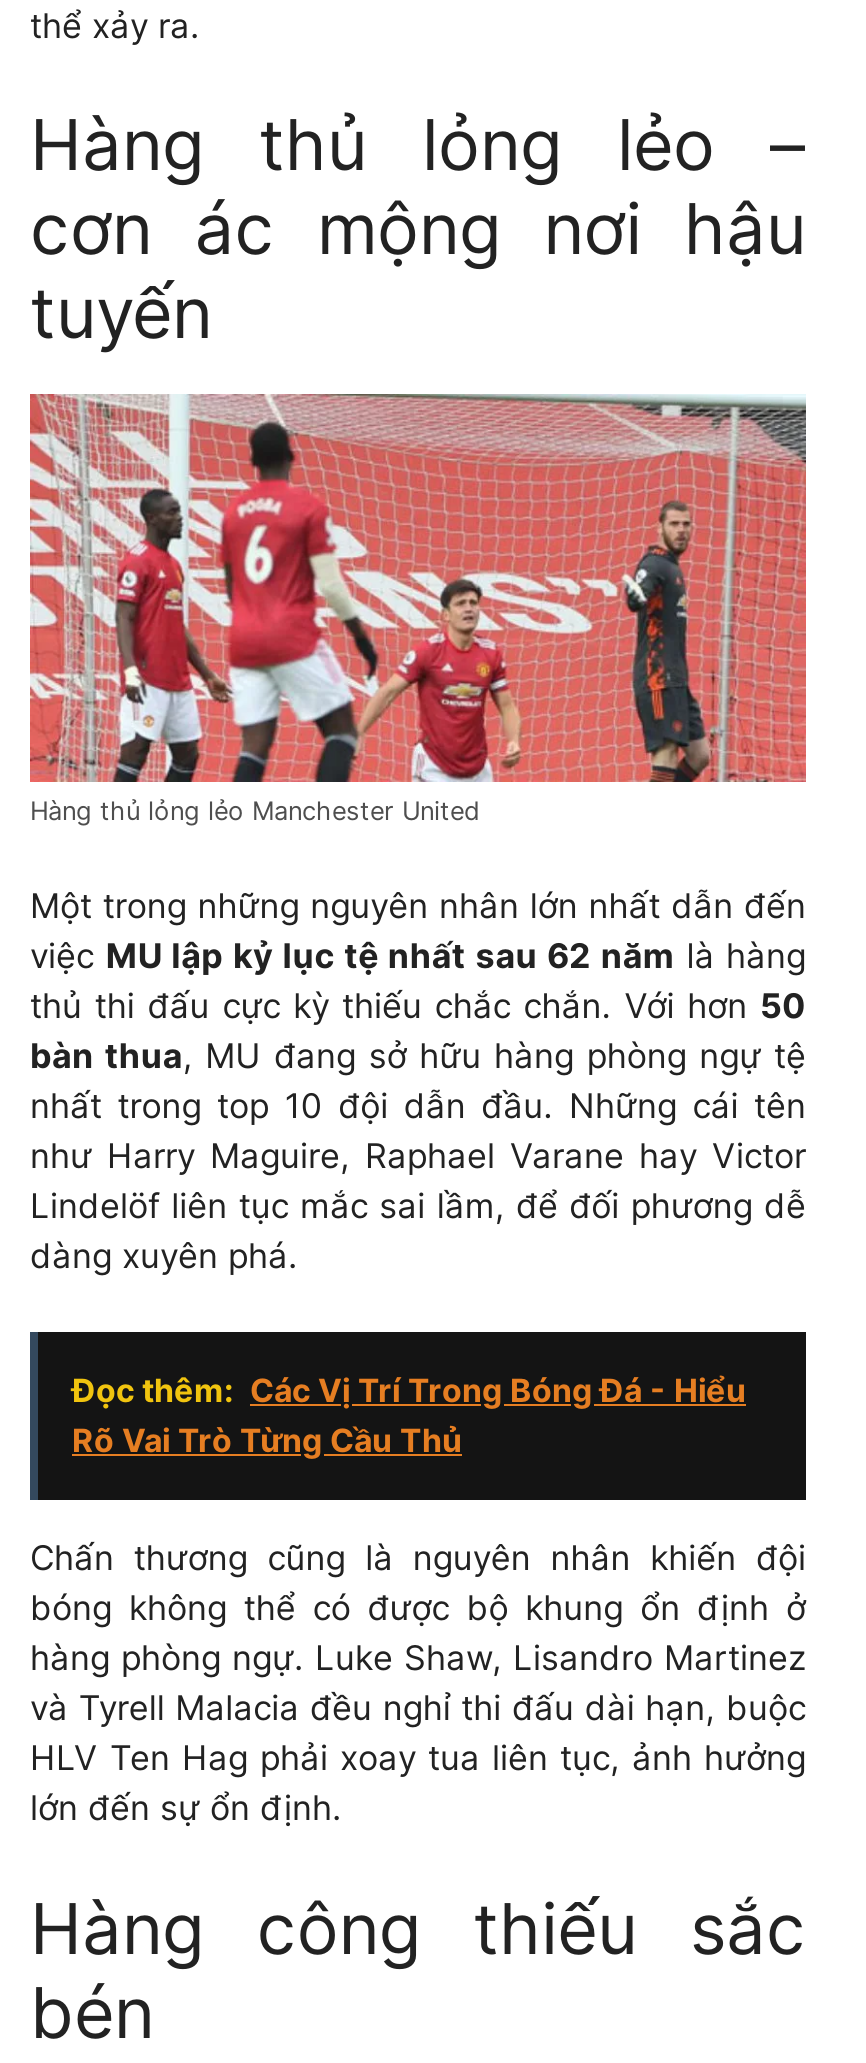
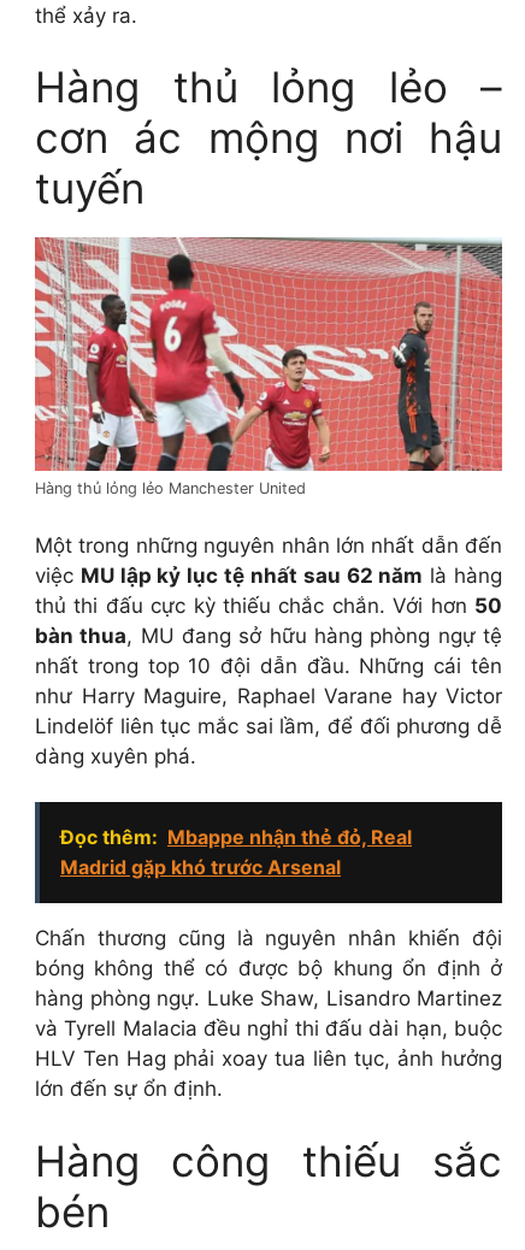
- Đọc thêm: Các Vị Trí Trong Bóng Đá - Hiểu
- Rõ Vai Trò Từng Cầu Thủ
+ Đọc thêm: Mbappe nhận thẻ đỏ, Real
+ Madrid gặp khó trước Arsenal
